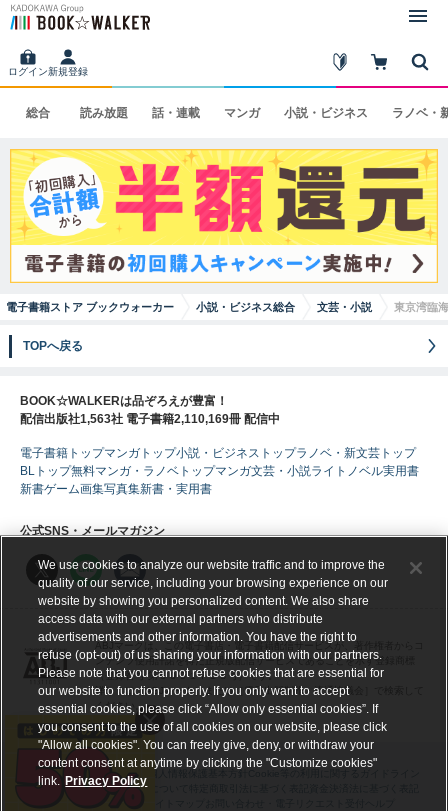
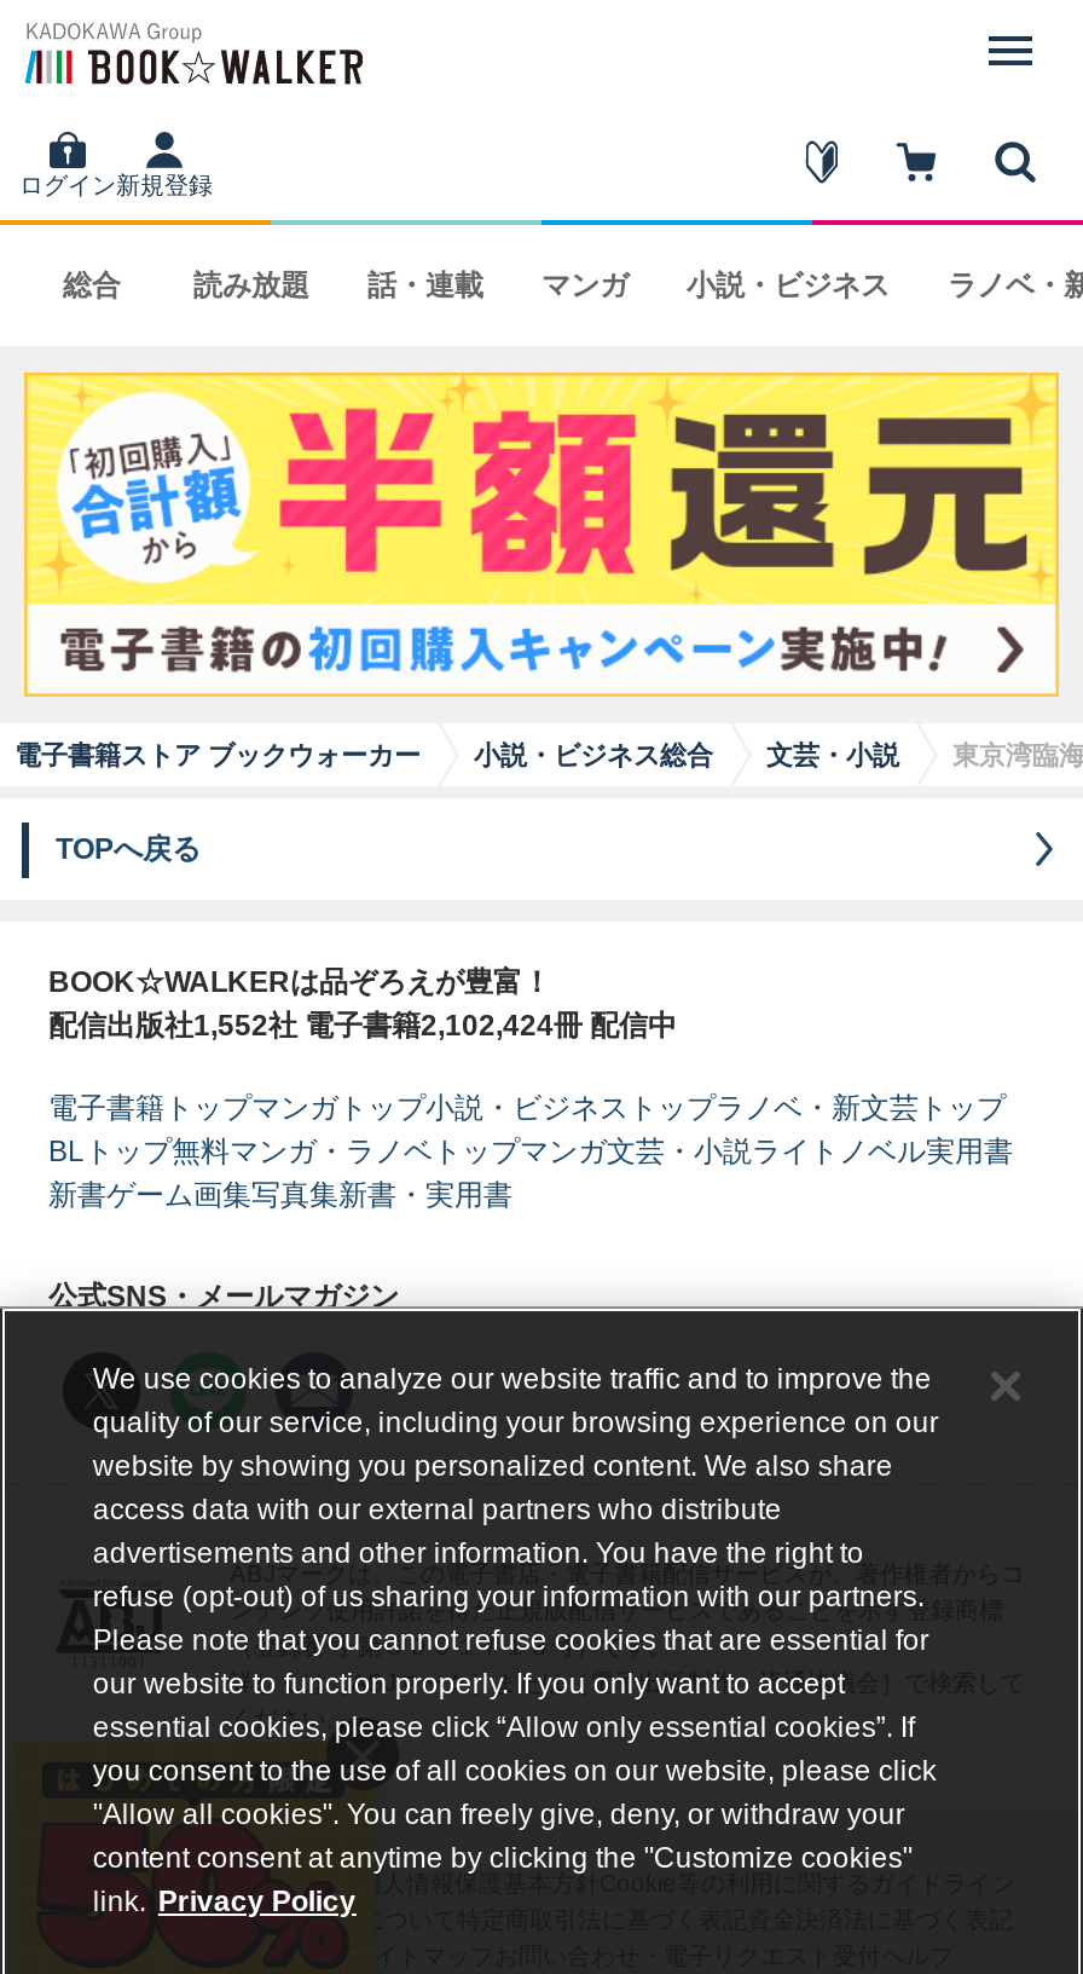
- 配信出版社1,563社 電子書籍2,110,169冊 配信中
+ 配信出版社1,552社 電子書籍2,102,424冊 配信中
